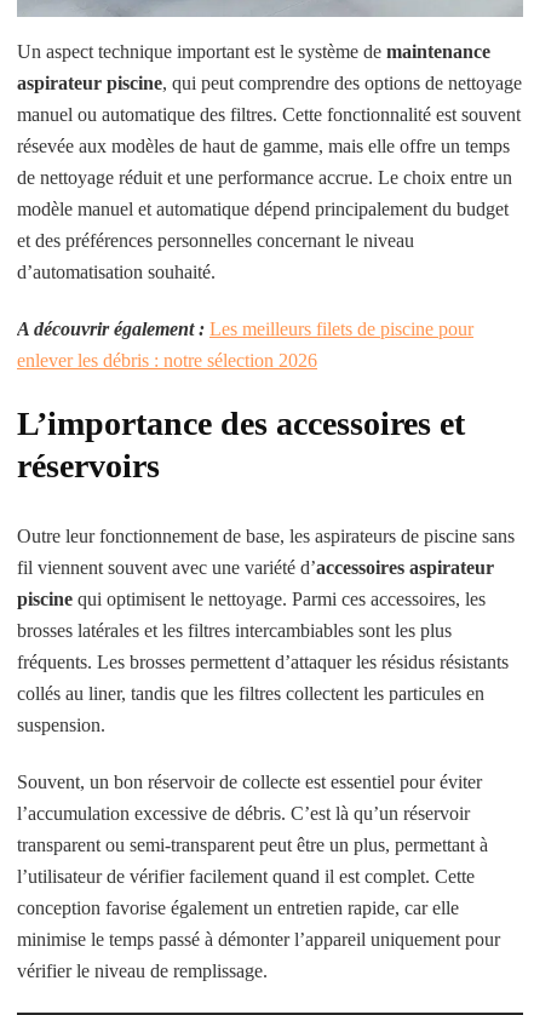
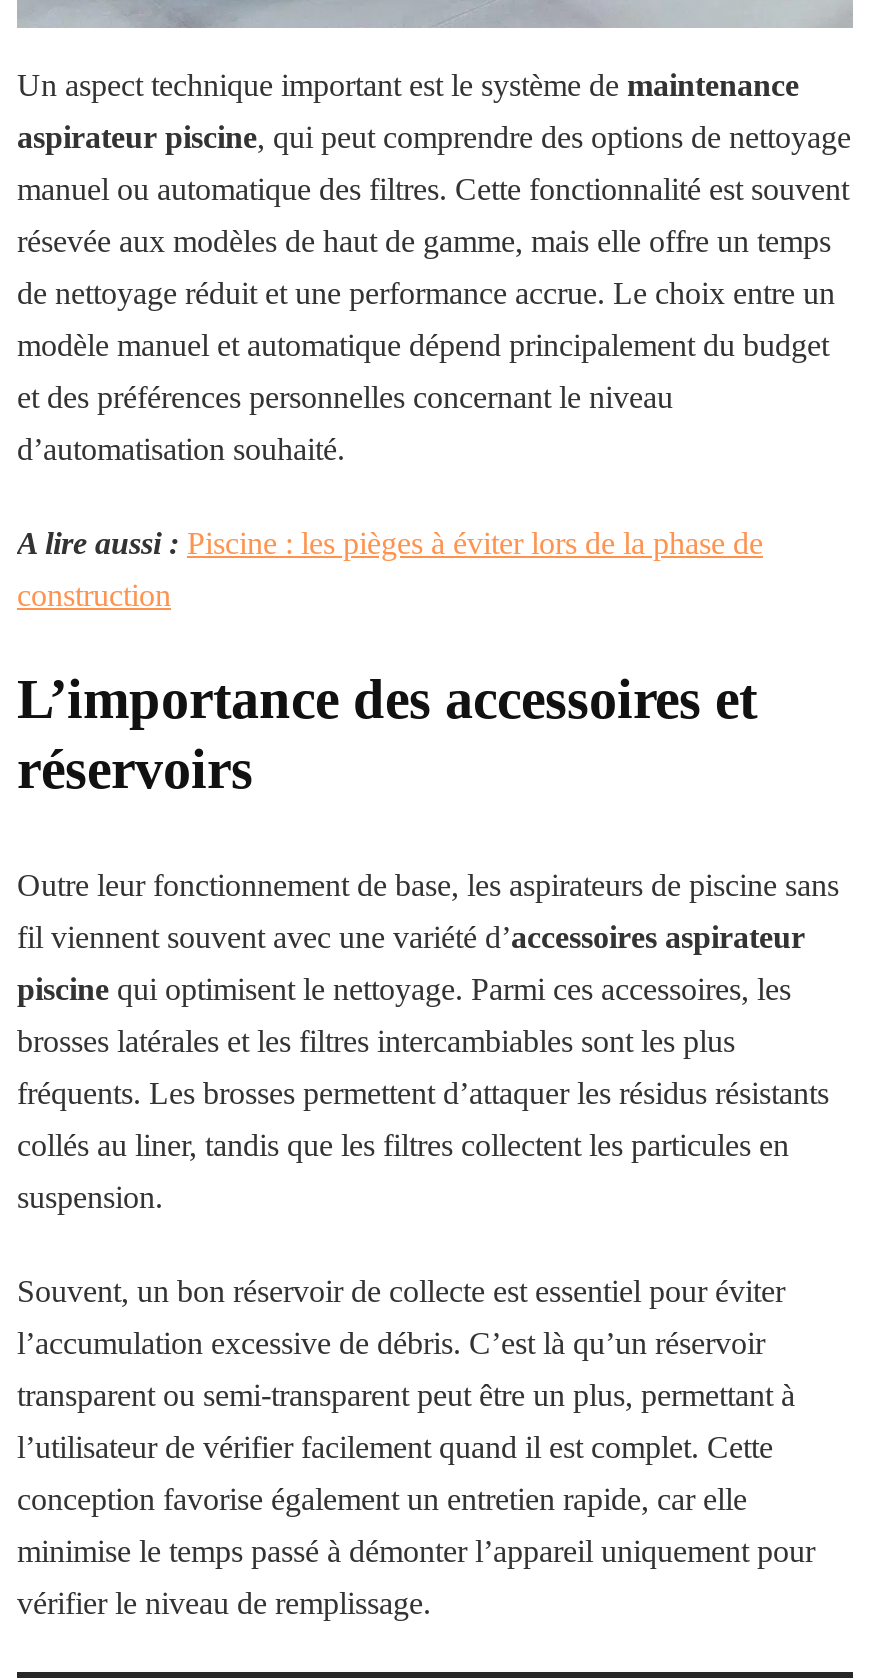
- A découvrir également : Les meilleurs filets de piscine pour
+ A lire aussi : Piscine : les pièges à éviter lors de la phase de

- enlever les débris : notre sélection 2026
+ construction
